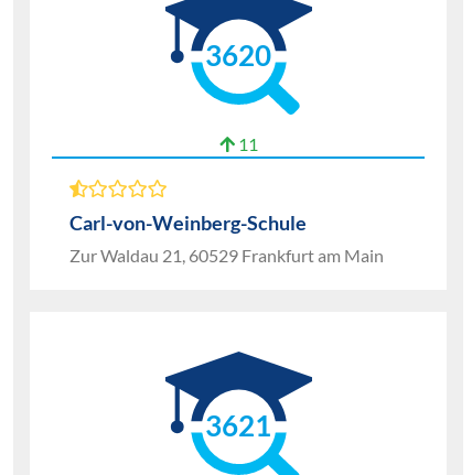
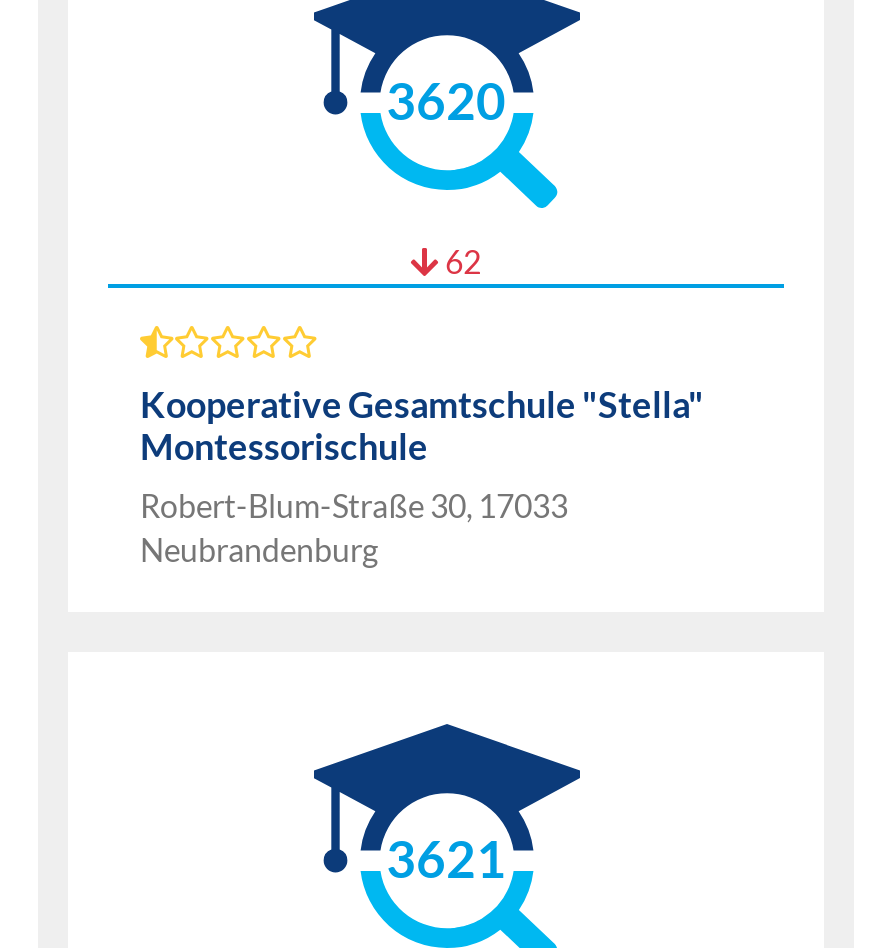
- 11
+ 62

- Carl-von-Weinberg-Schule
- Zur Waldau 21, 60529 Frankfurt am Main
+ Kooperative Gesamtschule "Stella"
+ Montessorischule
+ Robert-Blum-Straße 30, 17033
+ Neubrandenburg
